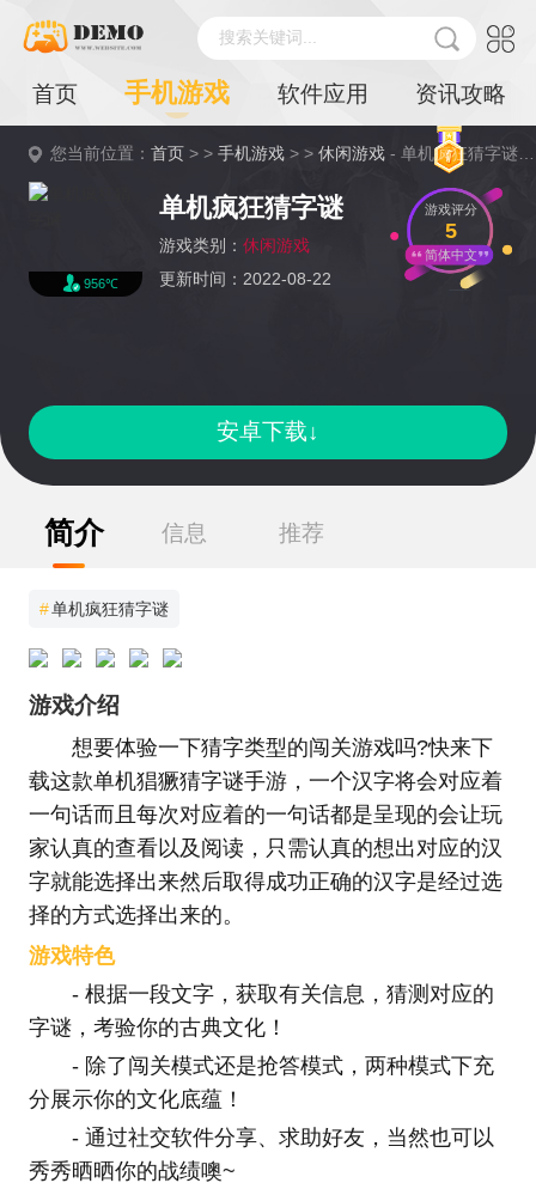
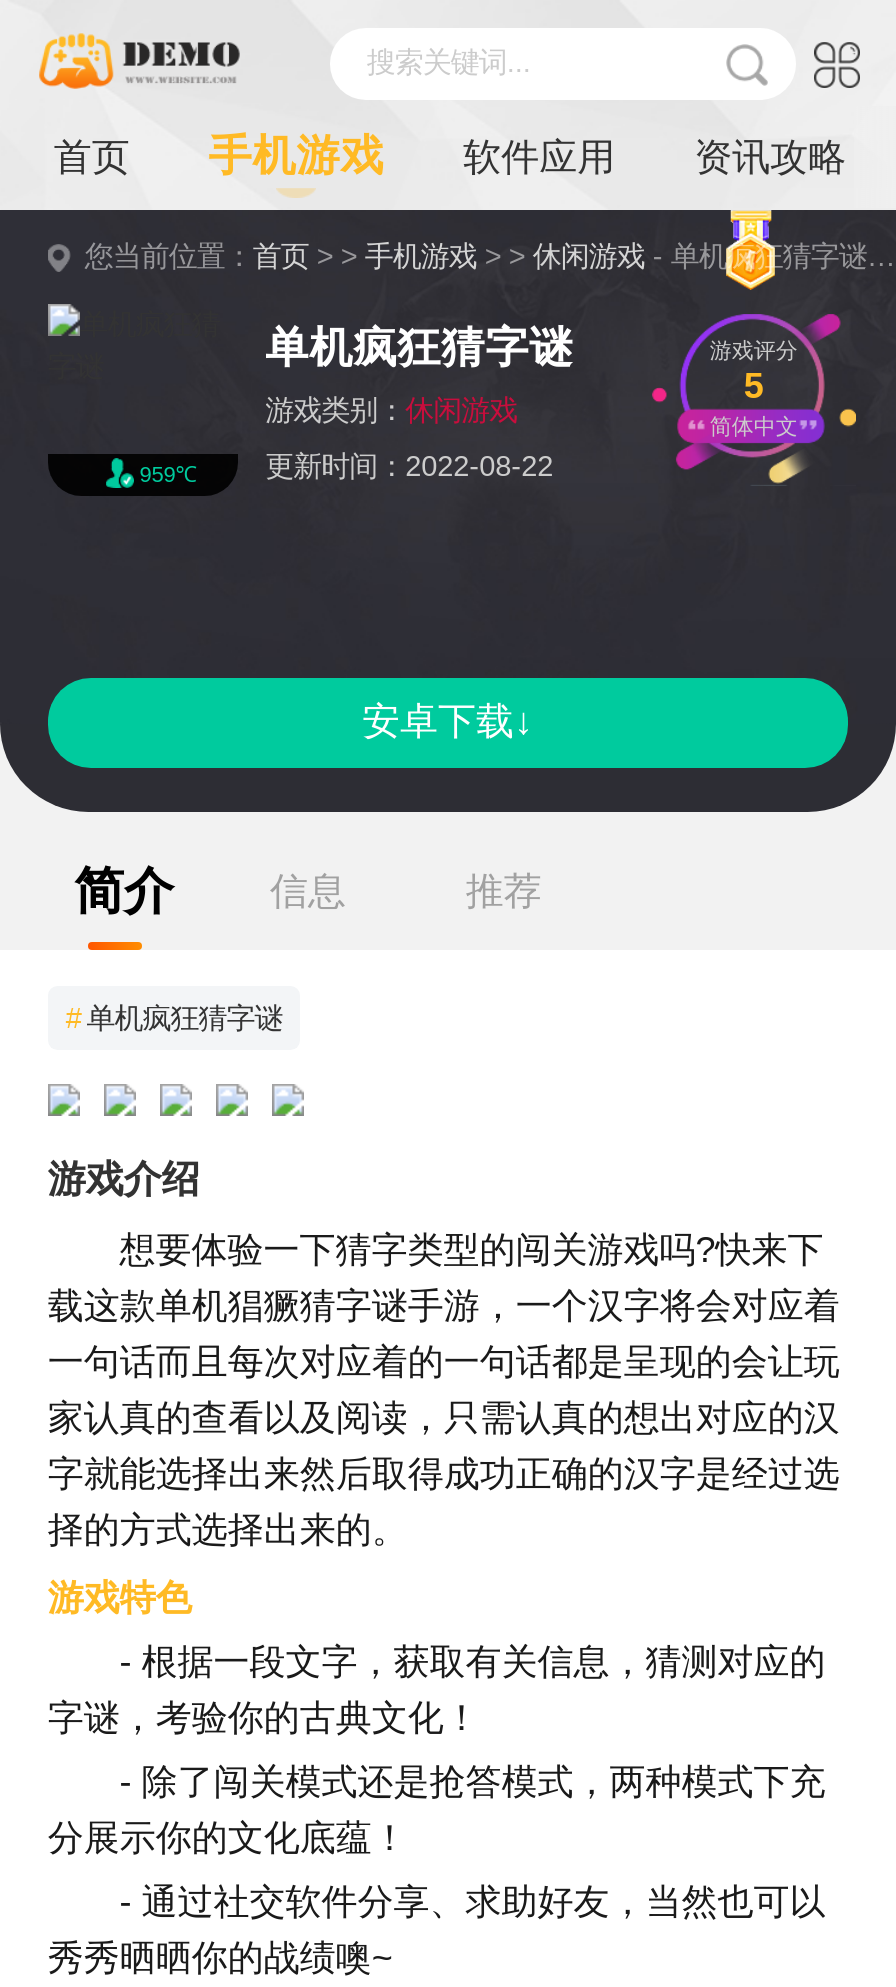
- 956℃
+ 959℃
